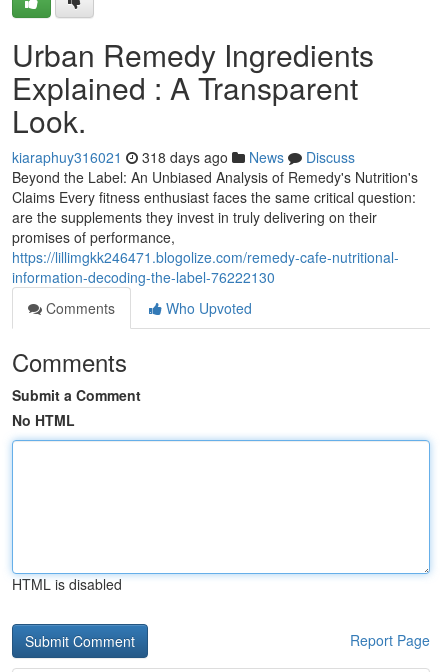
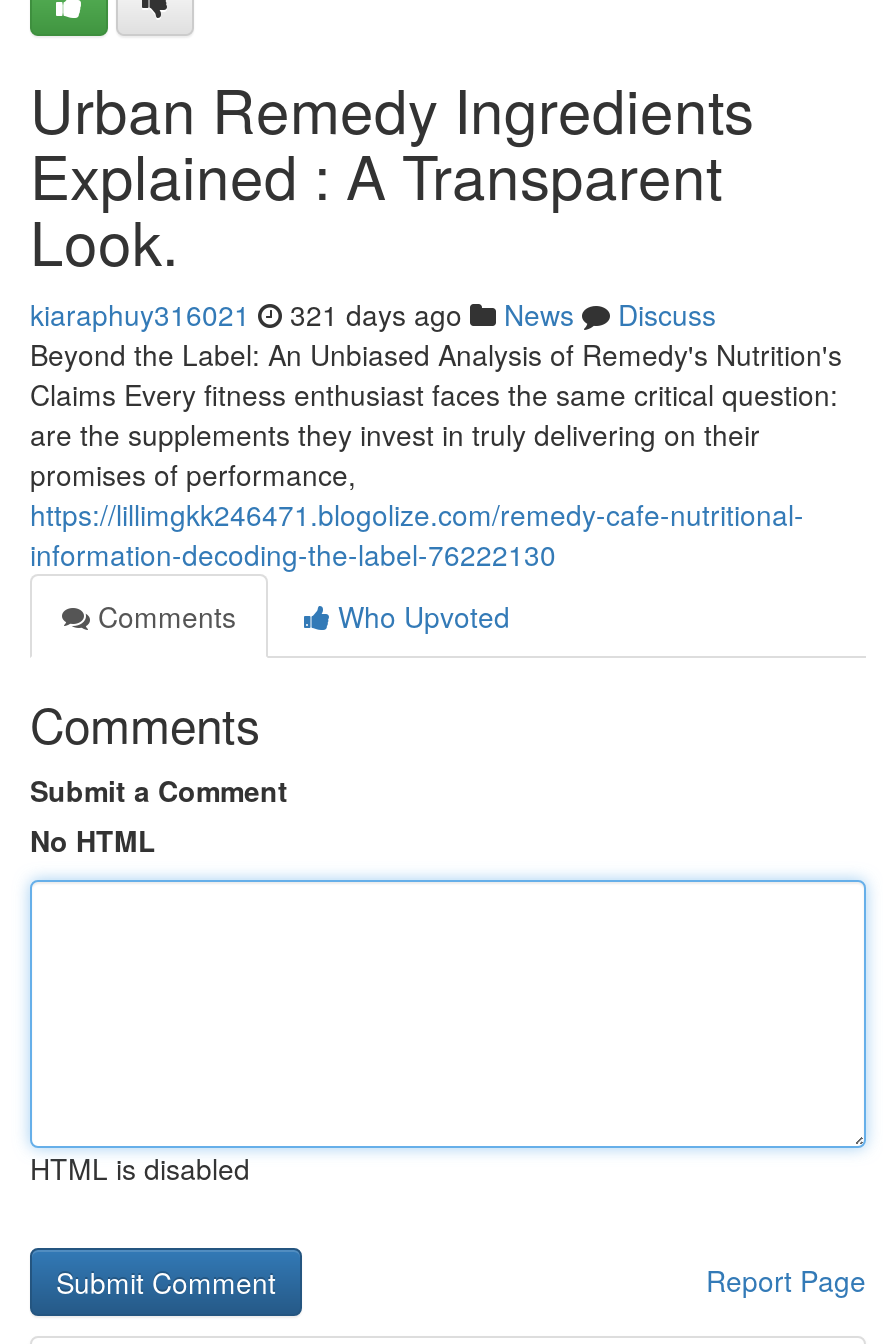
- kiaraphuy316021 318 days ago News Discuss
+ kiaraphuy316021 321 days ago News Discuss
